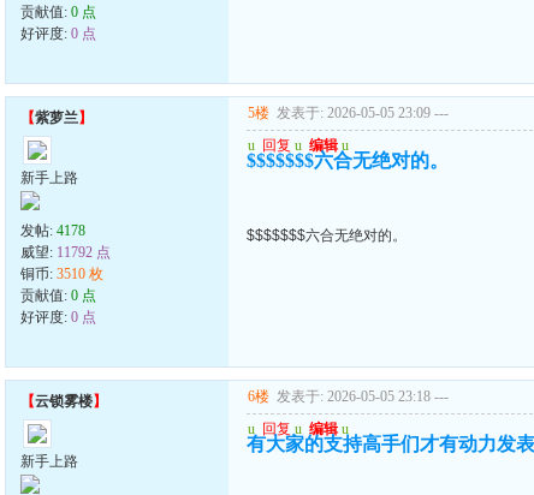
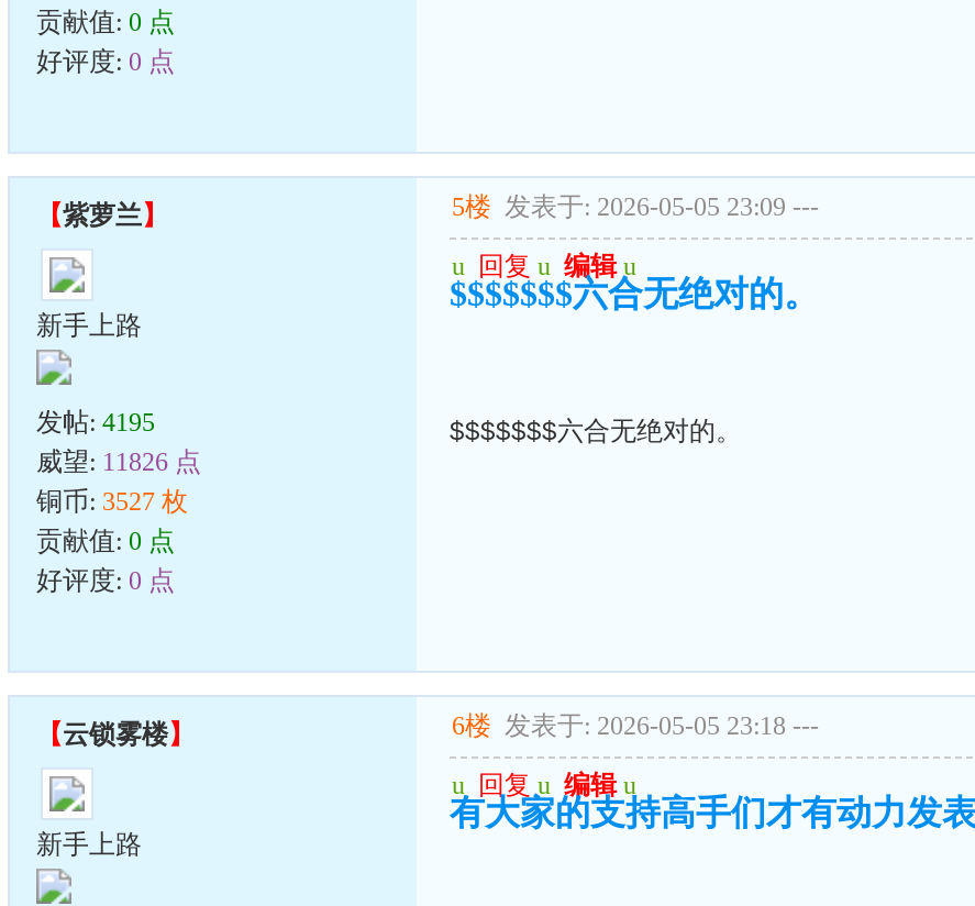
- 发帖: 4178
+ 发帖: 4195

- 威望: 11792 点
+ 威望: 11826 点

- 铜币: 3510 枚
+ 铜币: 3527 枚
